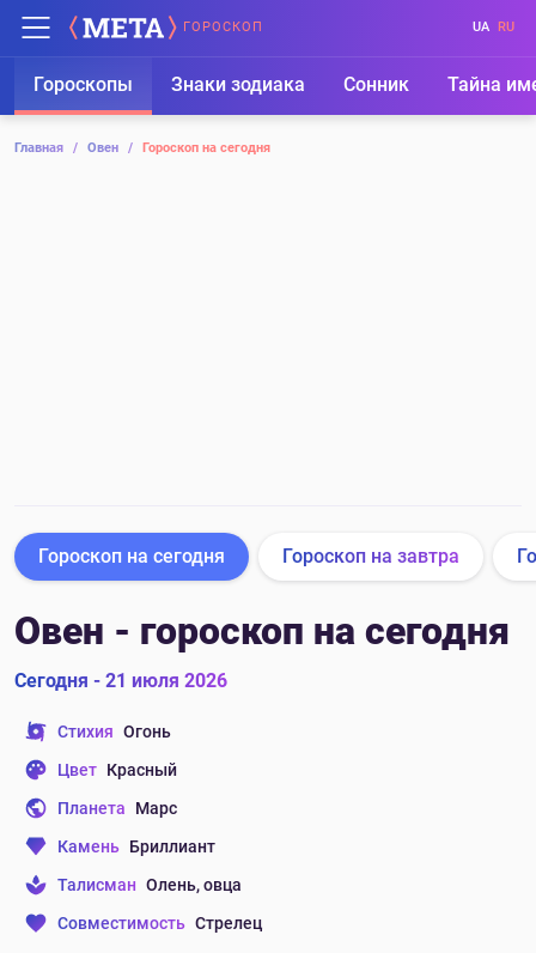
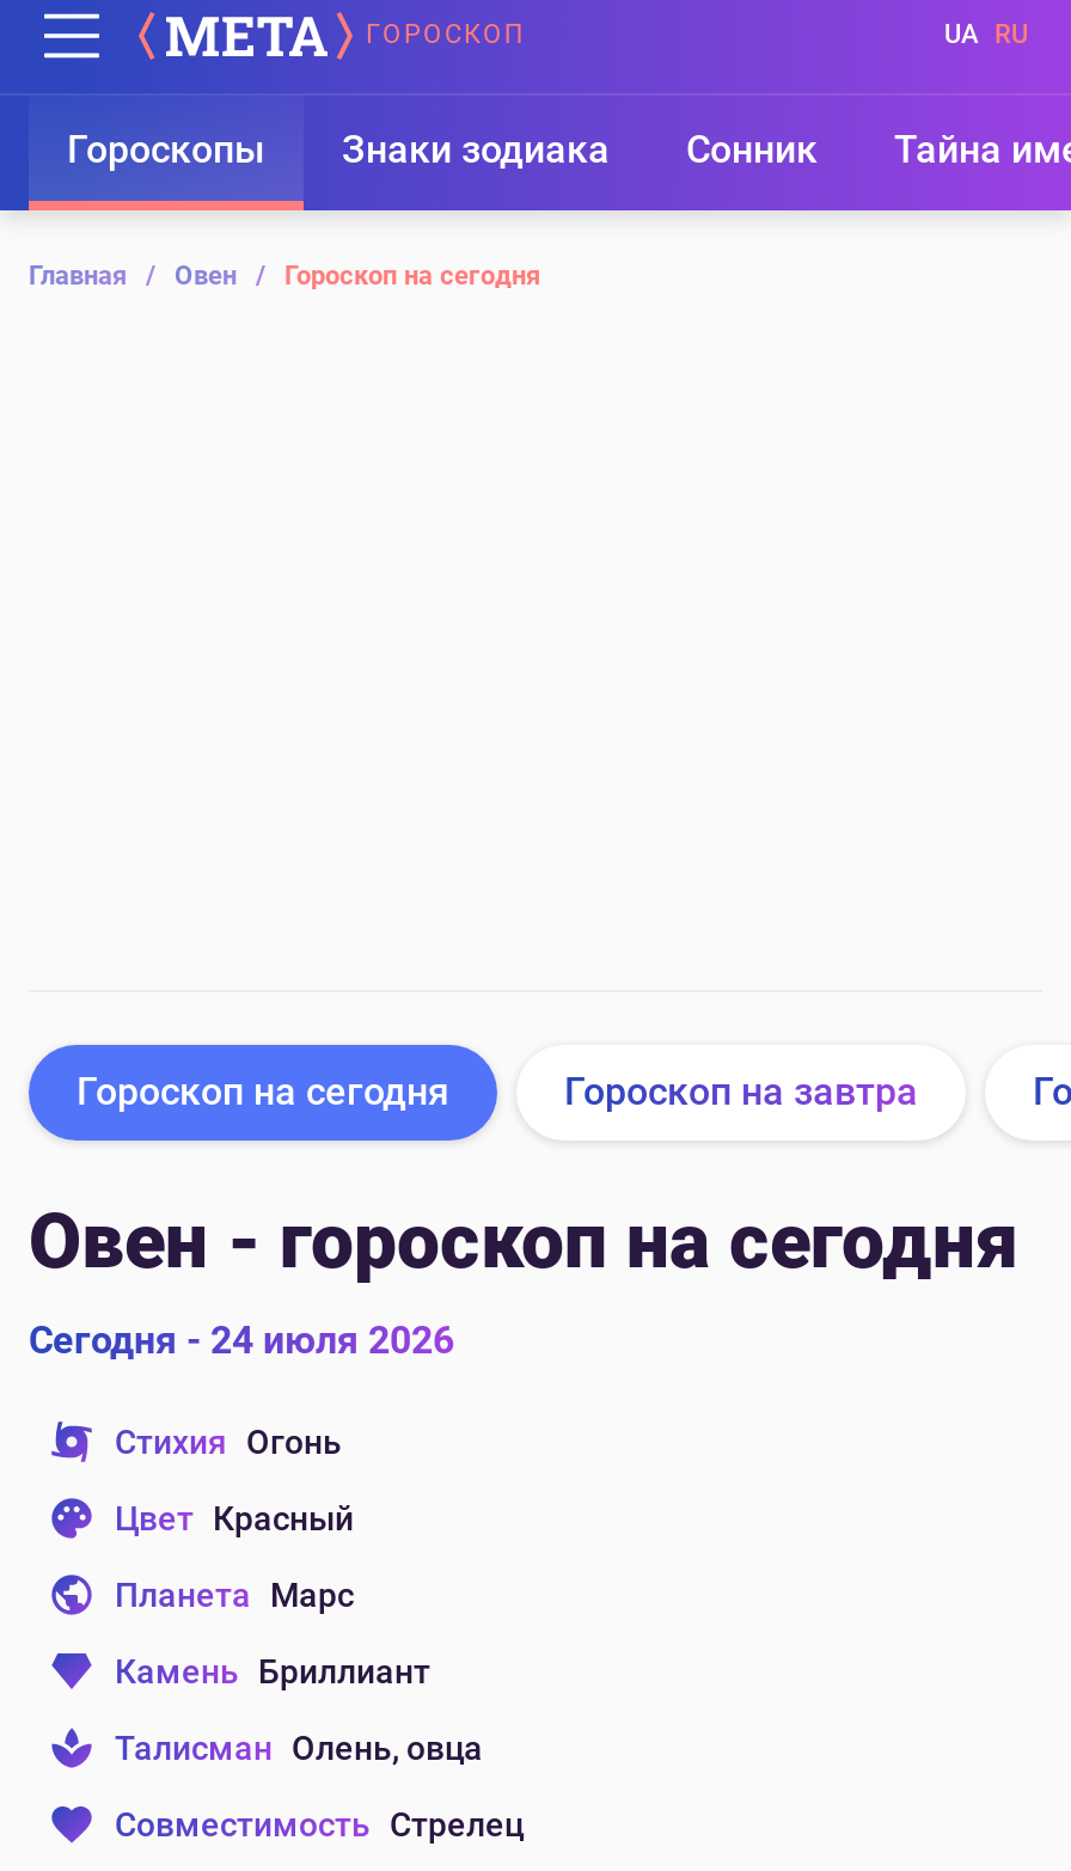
- Сегодня - 21 июля 2026
+ Сегодня - 24 июля 2026
